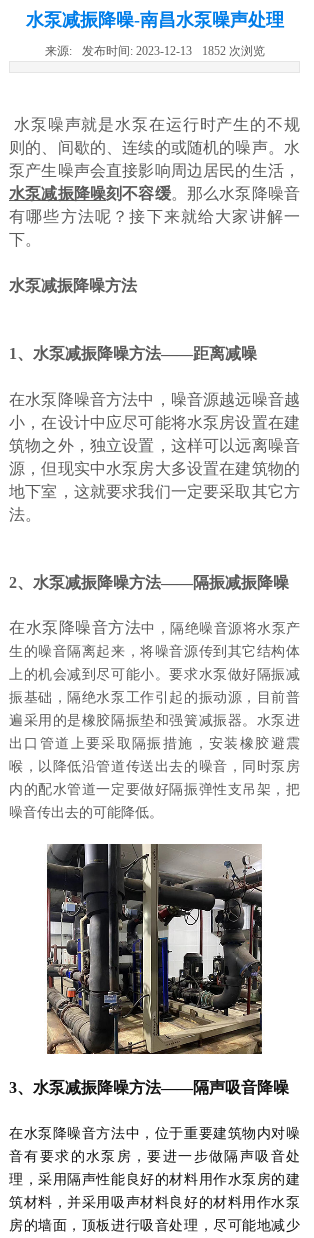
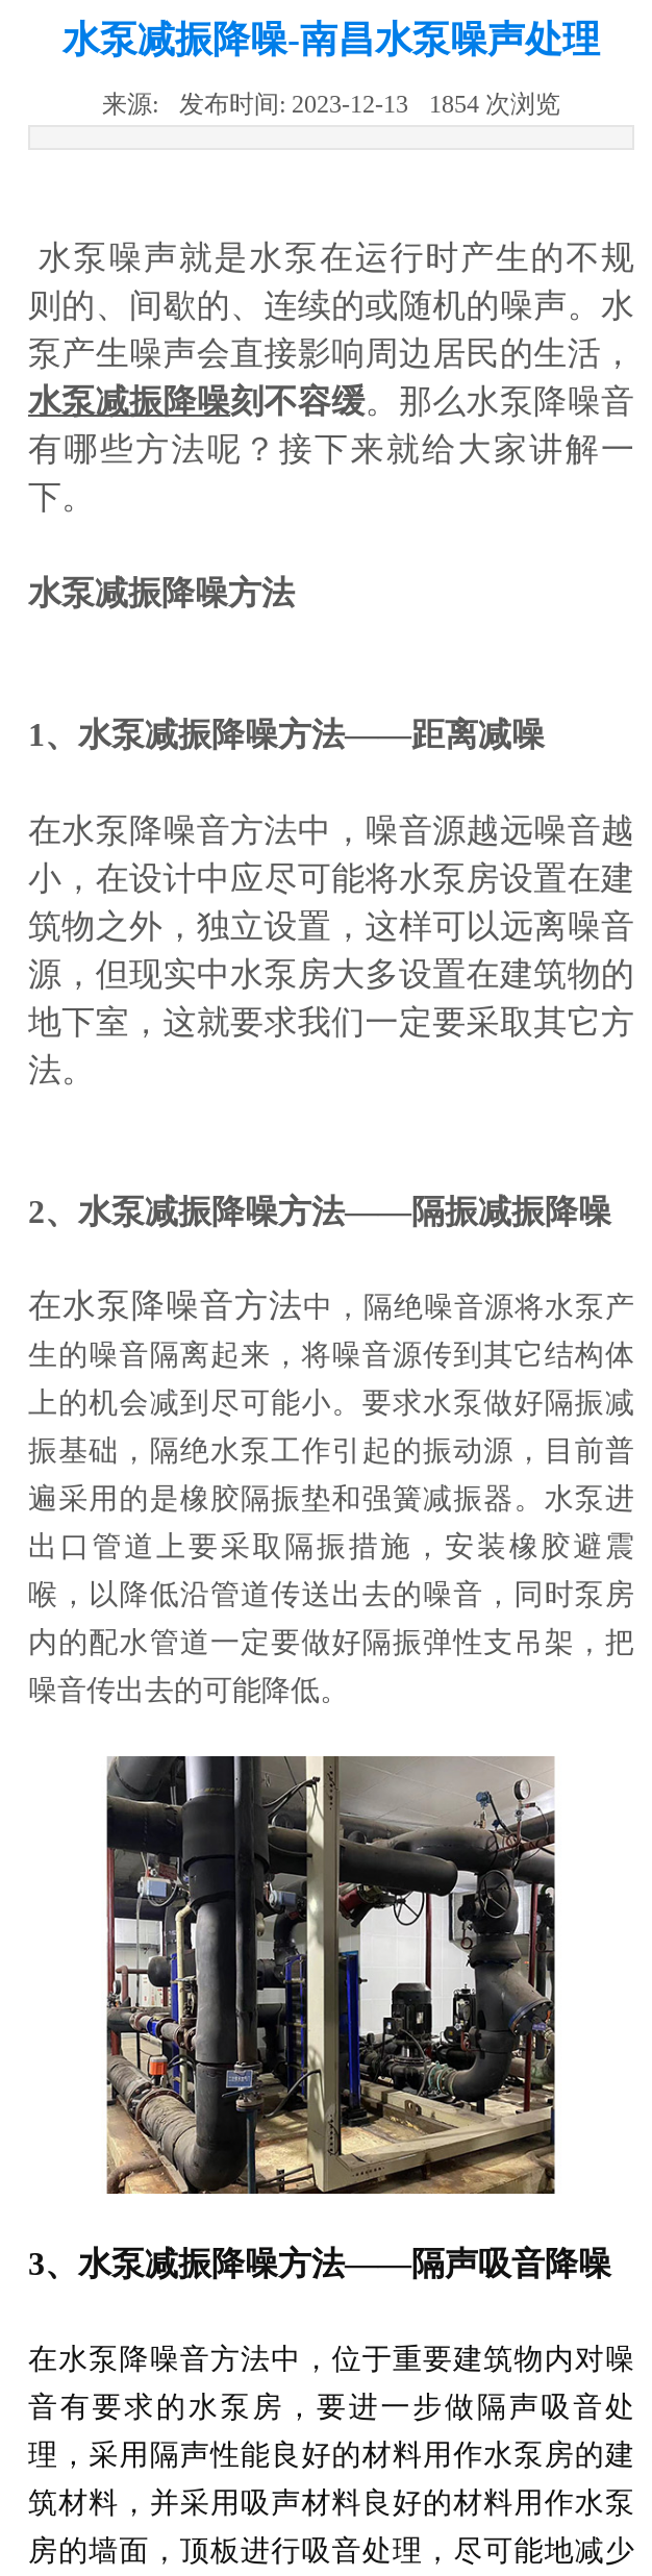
- 来源: 发布时间: 2023-12-13 1852次浏览
+ 来源: 发布时间: 2023-12-13 1854次浏览
